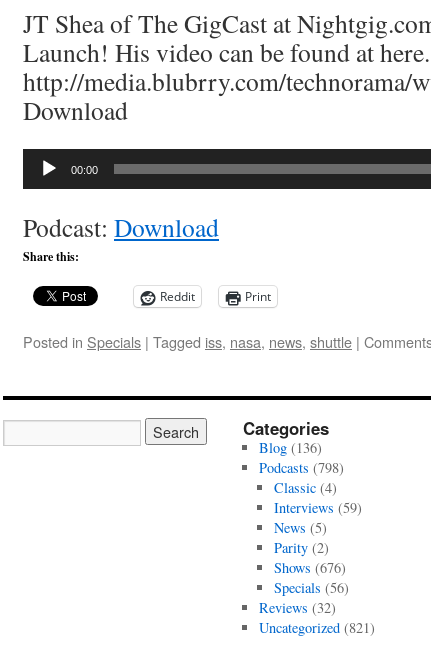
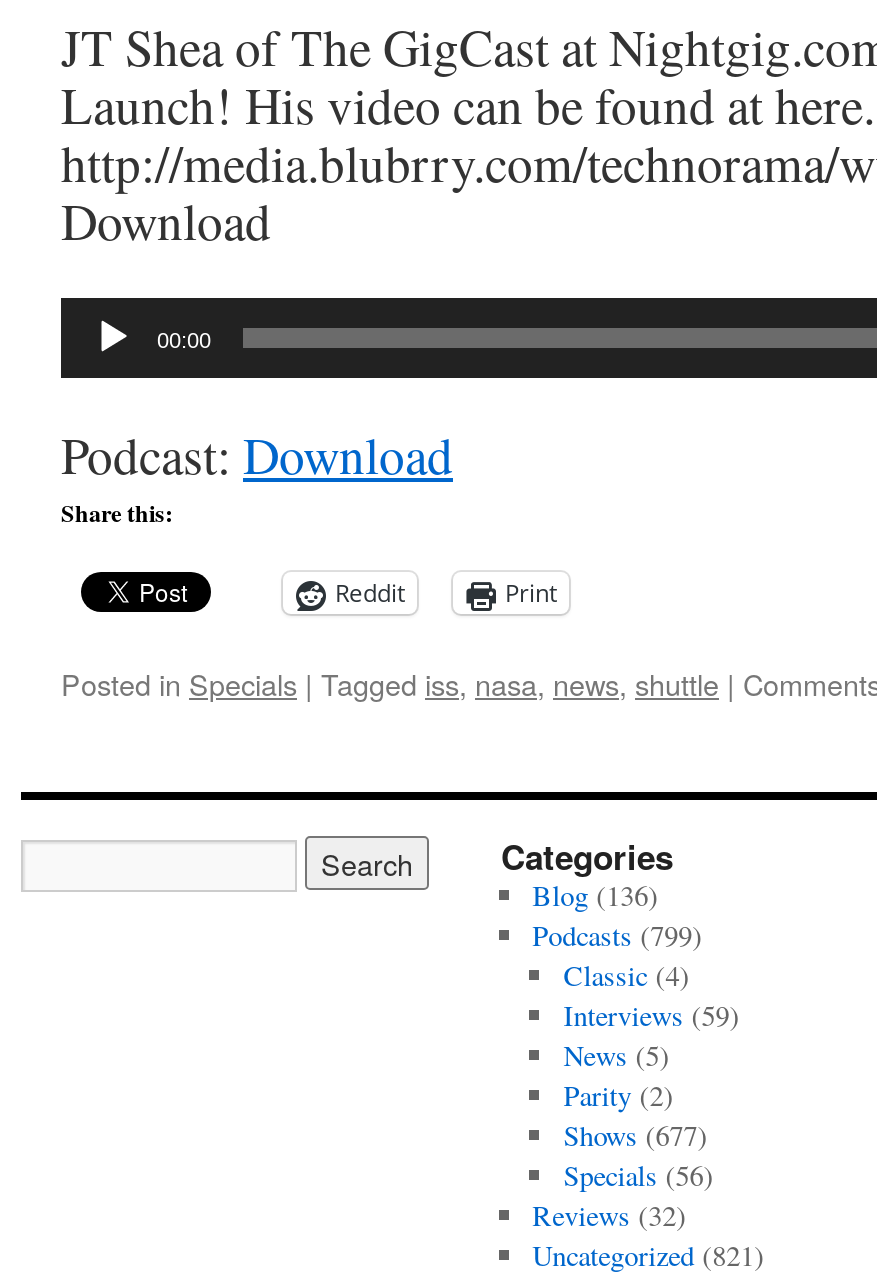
- Podcasts (798)
+ Podcasts (799)

- Shows (676)
+ Shows (677)
